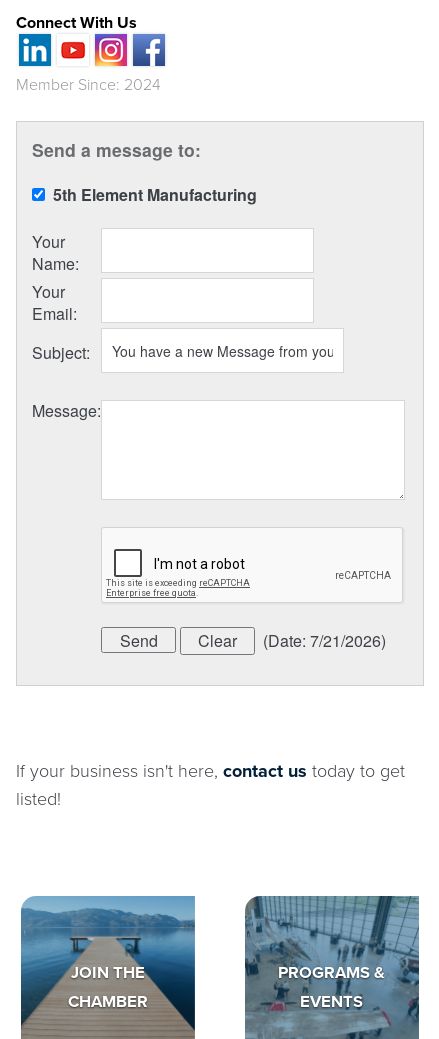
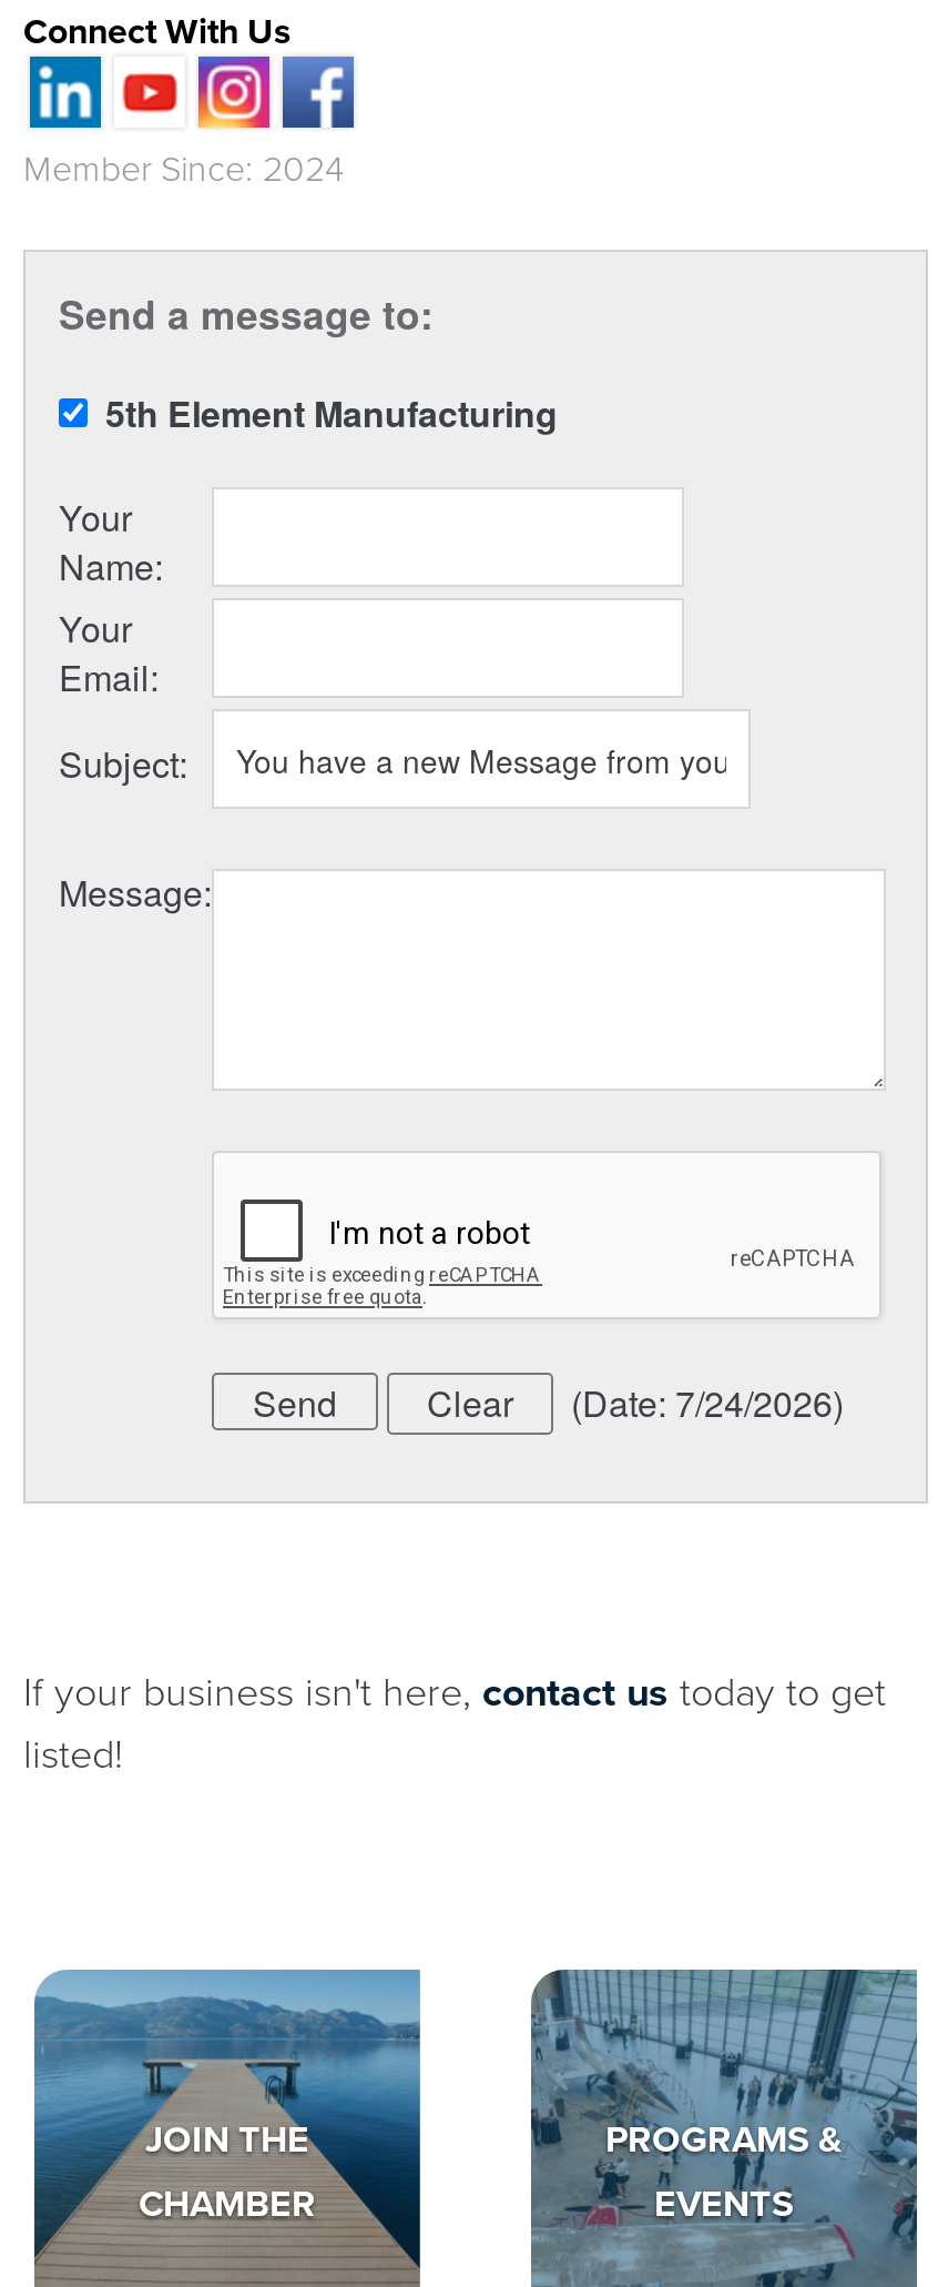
- (Date: 7/21/2026)
+ (Date: 7/24/2026)
